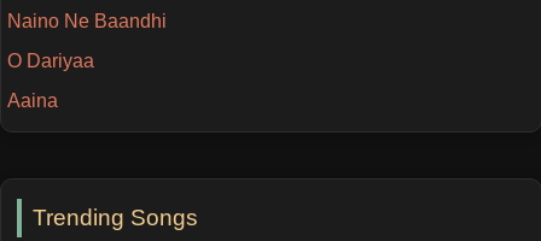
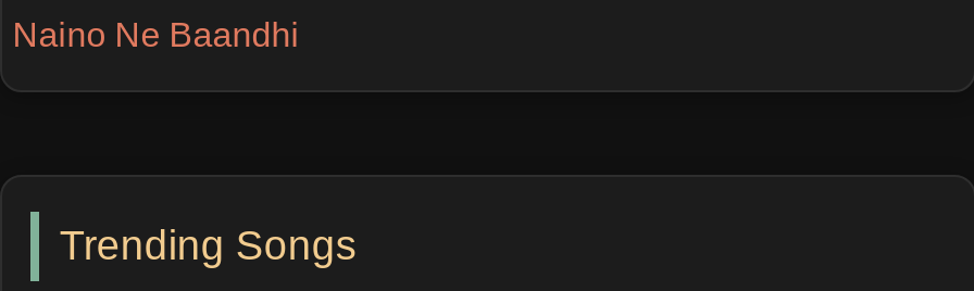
- O Dariyaa
- Aaina
